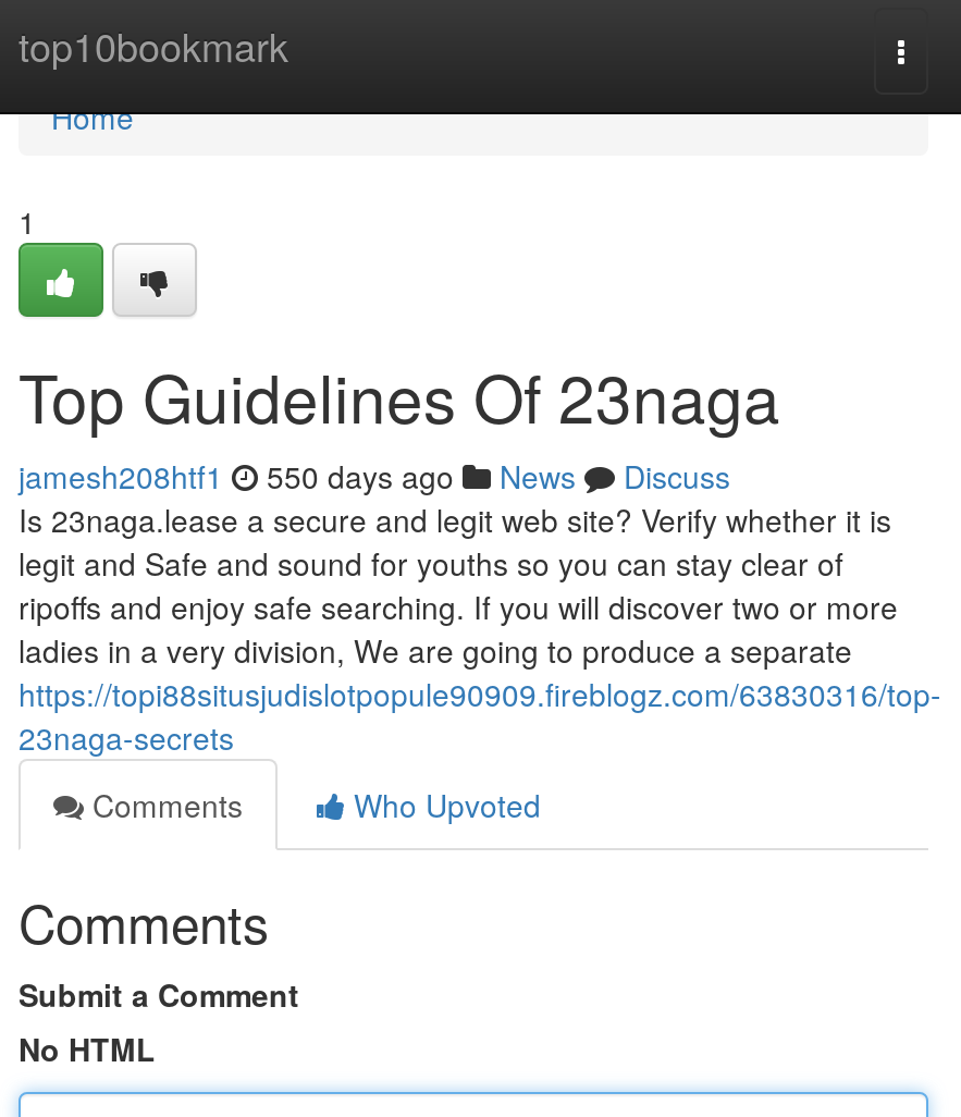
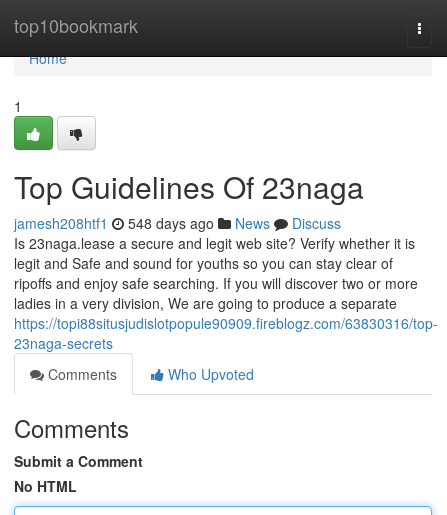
- jamesh208htf1 550 days ago News Discuss
+ jamesh208htf1 548 days ago News Discuss
